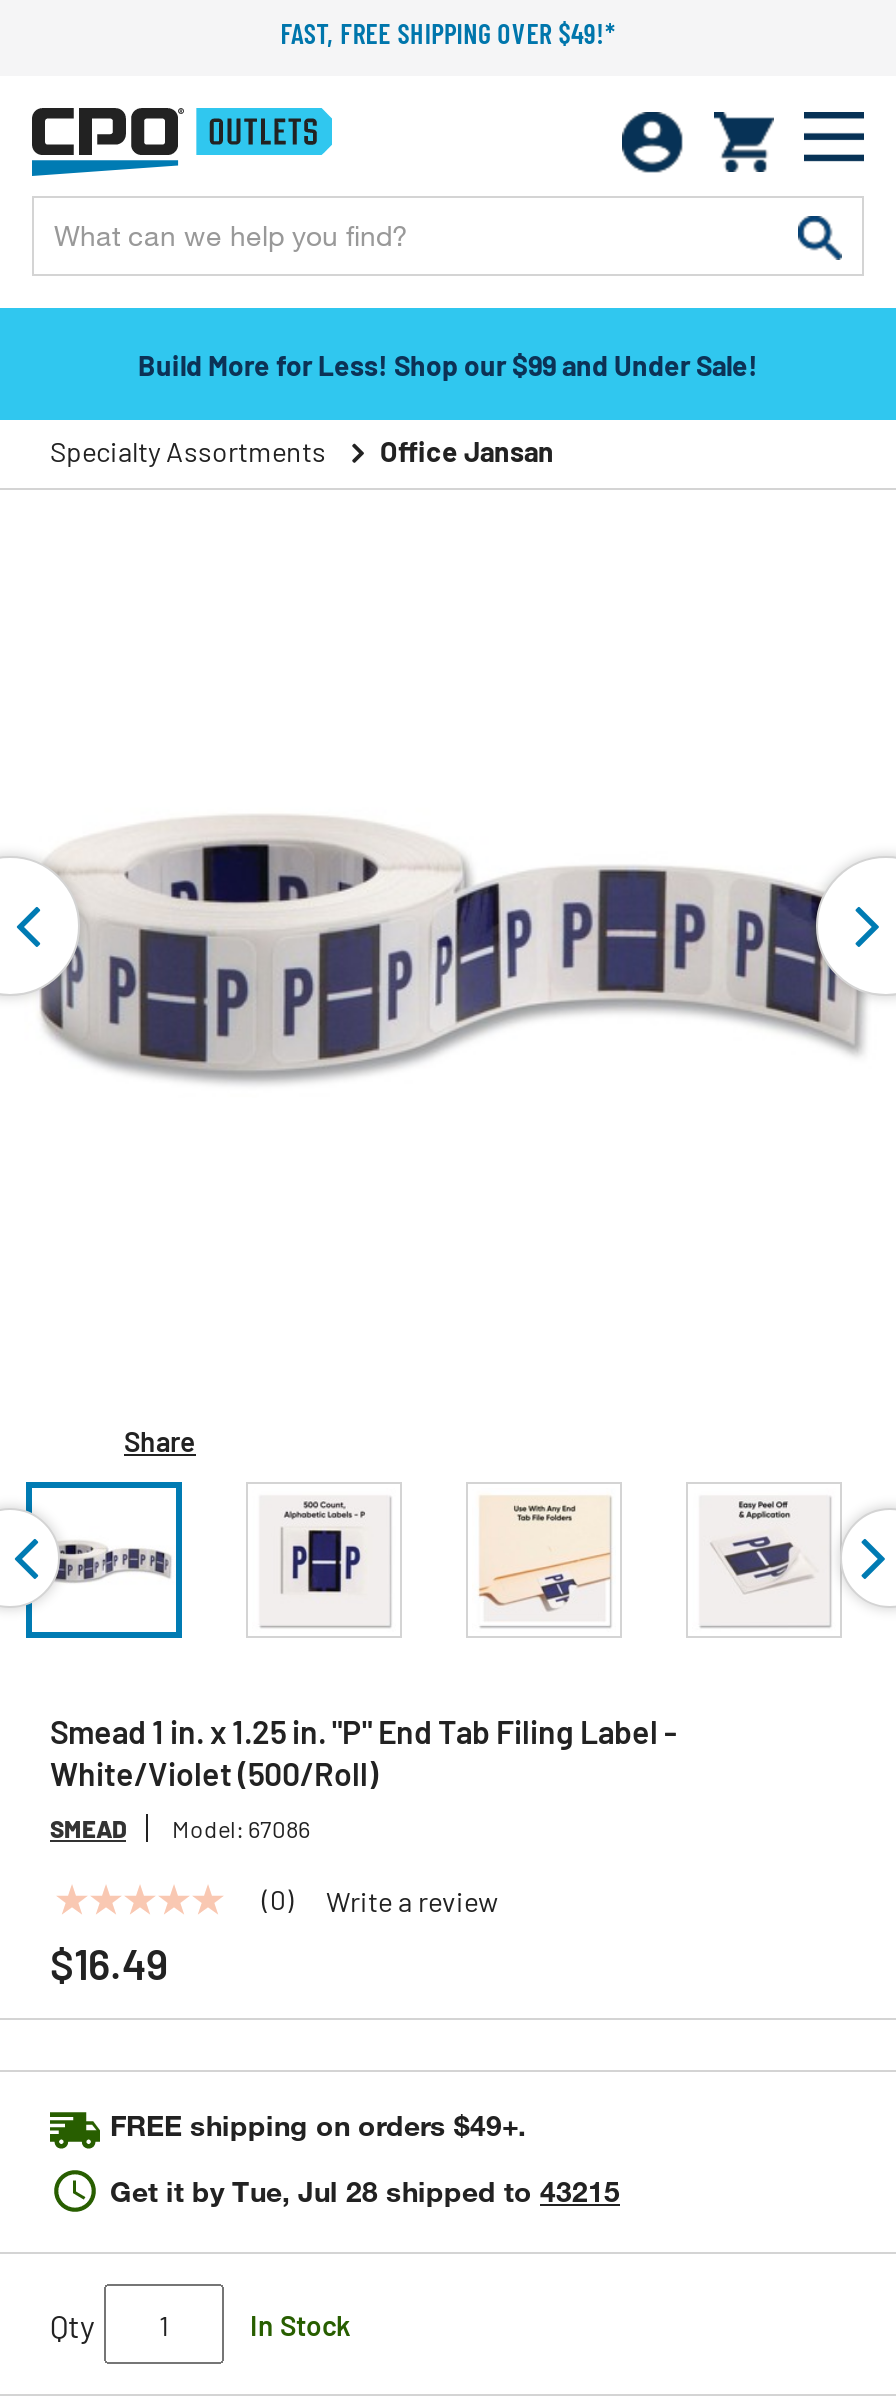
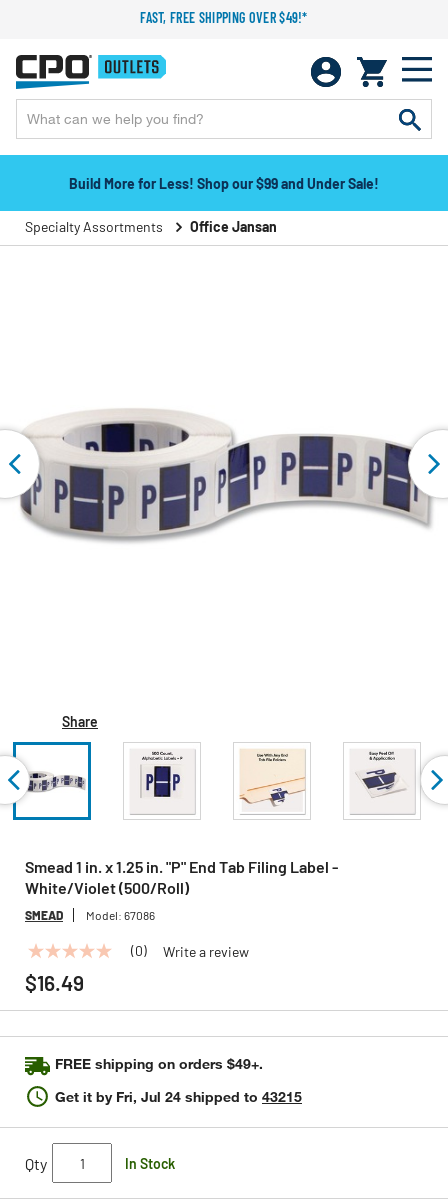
- Get it by Tue, Jul 28 shipped to 43215
+ Get it by Fri, Jul 24 shipped to 43215
